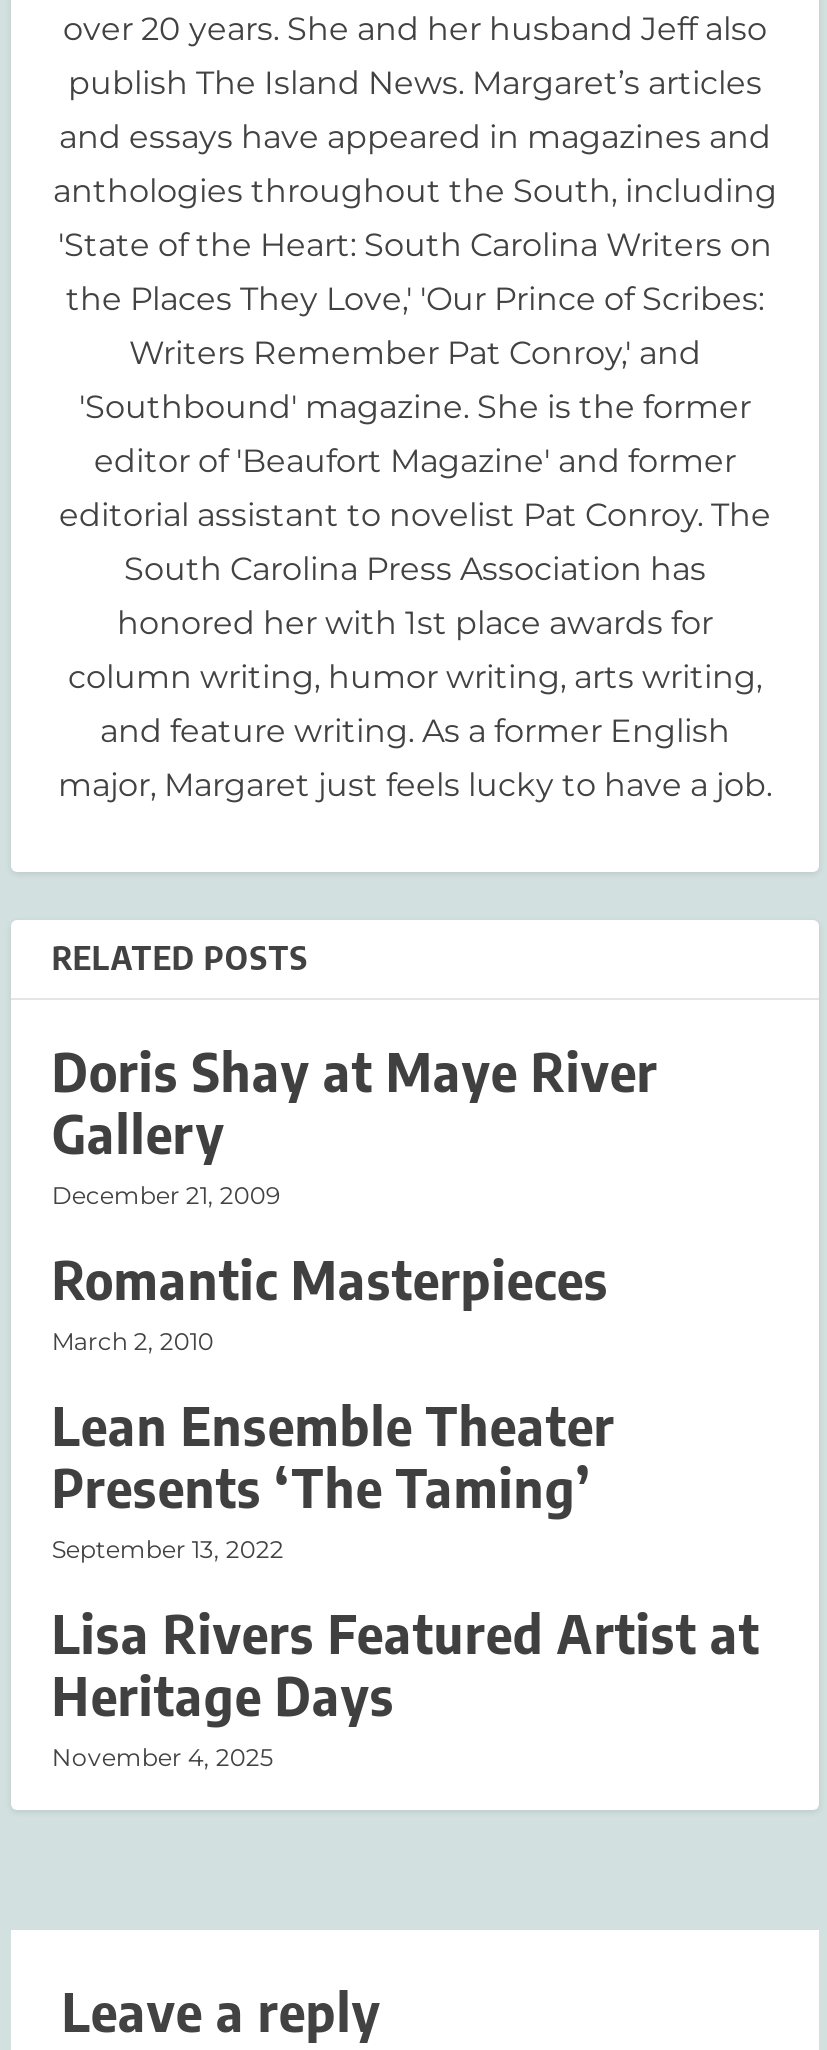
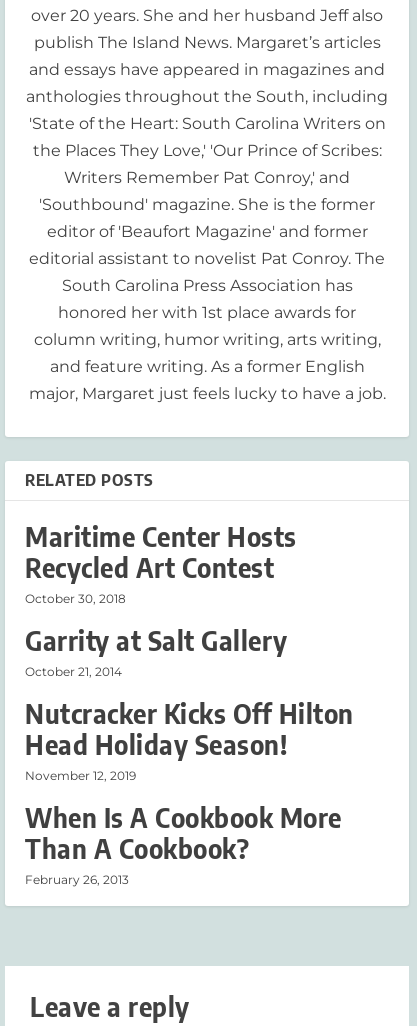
- Doris Shay at Maye River
- Gallery
- December 21, 2009
+ Maritime Center Hosts
+ Recycled Art Contest
+ October 30, 2018

- Romantic Masterpieces
- March 2, 2010
+ Garrity at Salt Gallery
+ October 21, 2014

- Lean Ensemble Theater
- Presents ‘The Taming’
- September 13, 2022
+ Nutcracker Kicks Off Hilton
+ Head Holiday Season!
+ November 12, 2019

- Lisa Rivers Featured Artist at
- Heritage Days
- November 4, 2025
+ When Is A Cookbook More
+ Than A Cookbook?
+ February 26, 2013
